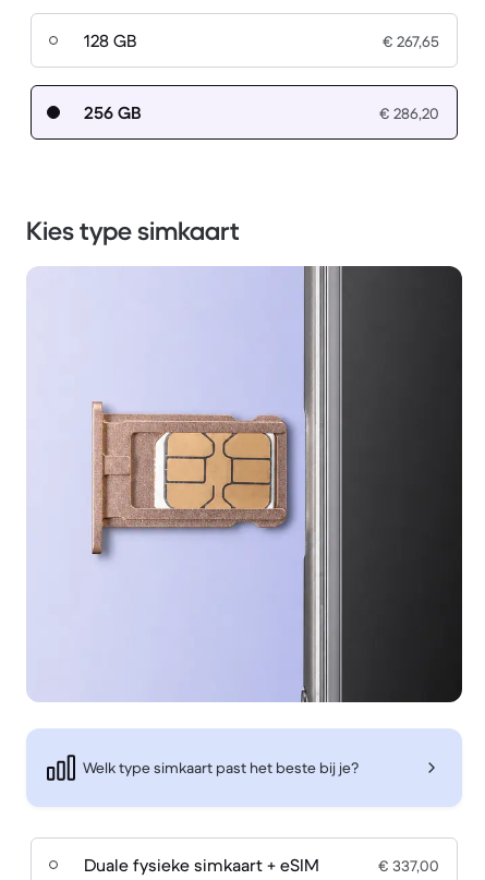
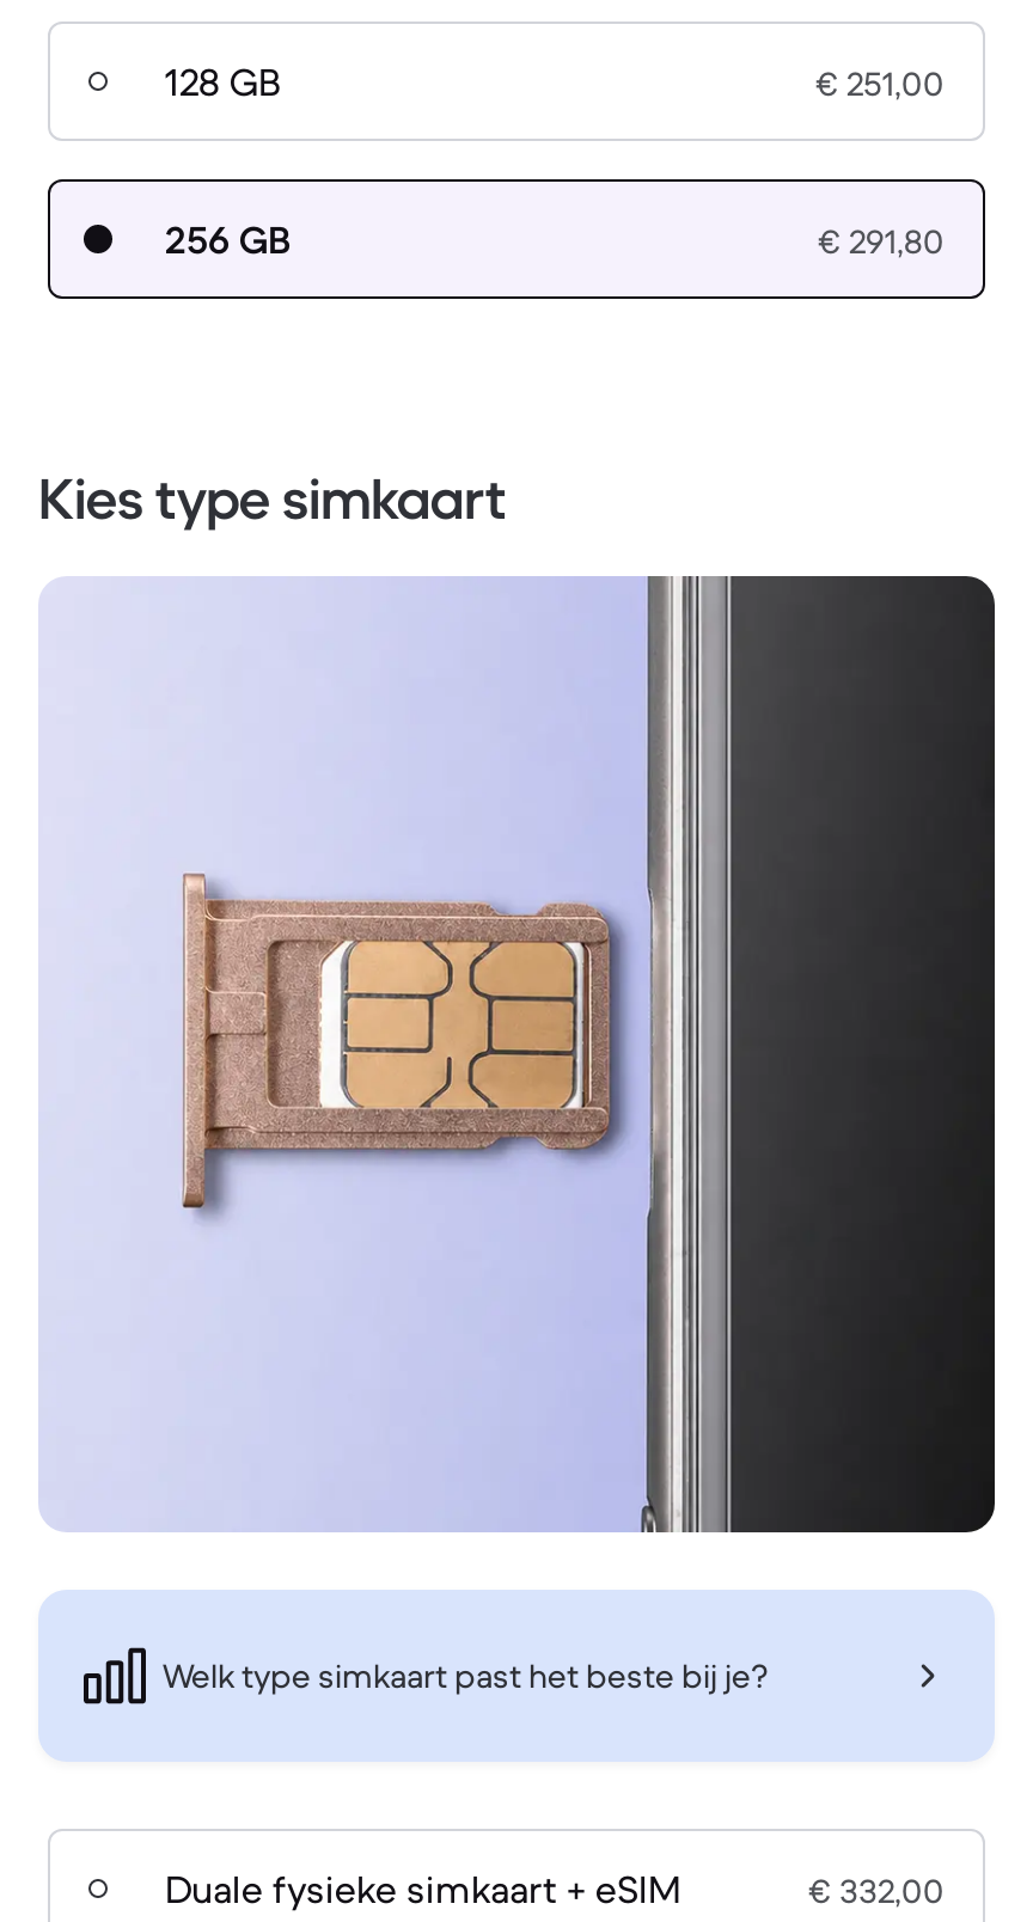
- € 267,65
+ € 251,00

- € 286,20
+ € 291,80

- € 337,00
+ € 332,00
